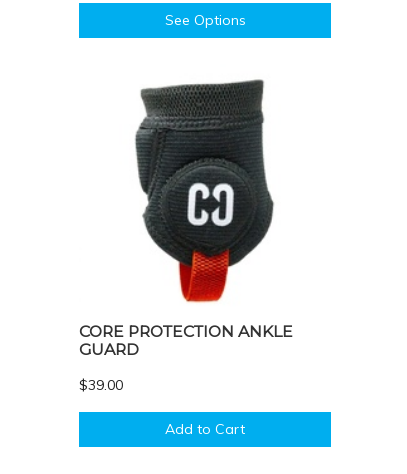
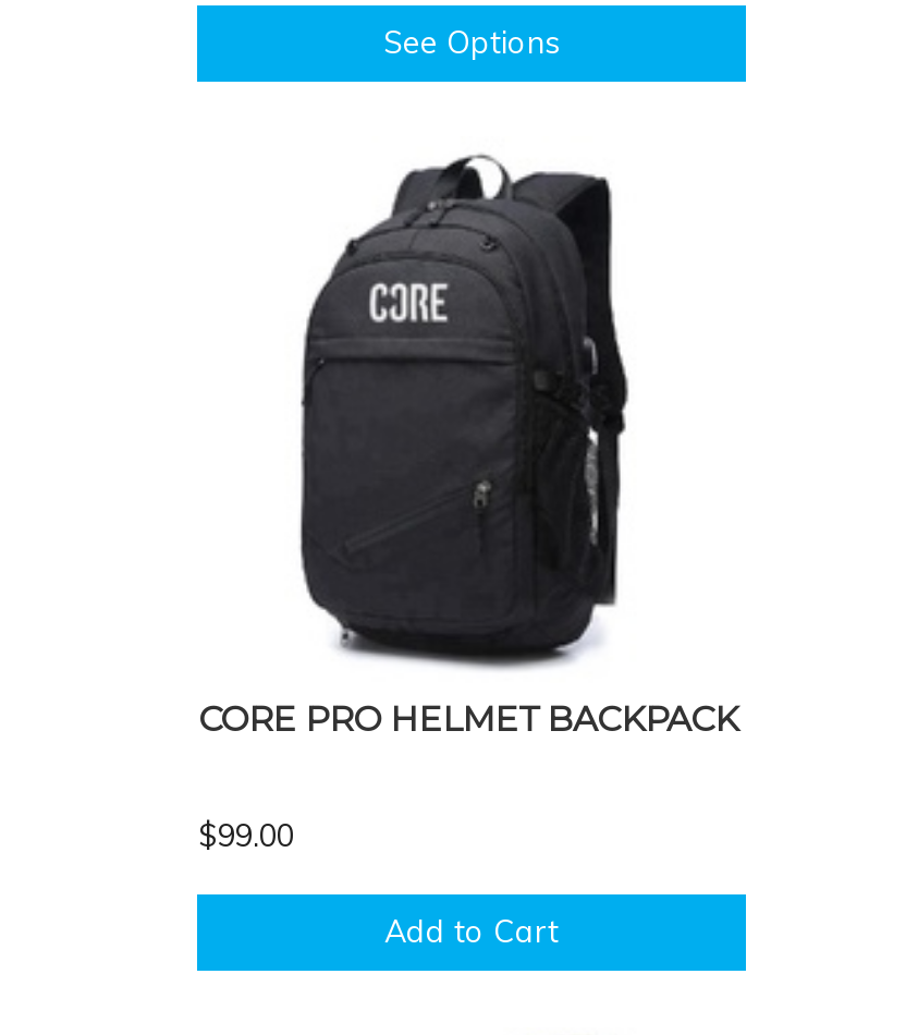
- [image]
- CORE PROTECTION ANKLE
- GUARD
+ [image]
+ CORE PRO HELMET BACKPACK

- $39.00
+ $99.00
